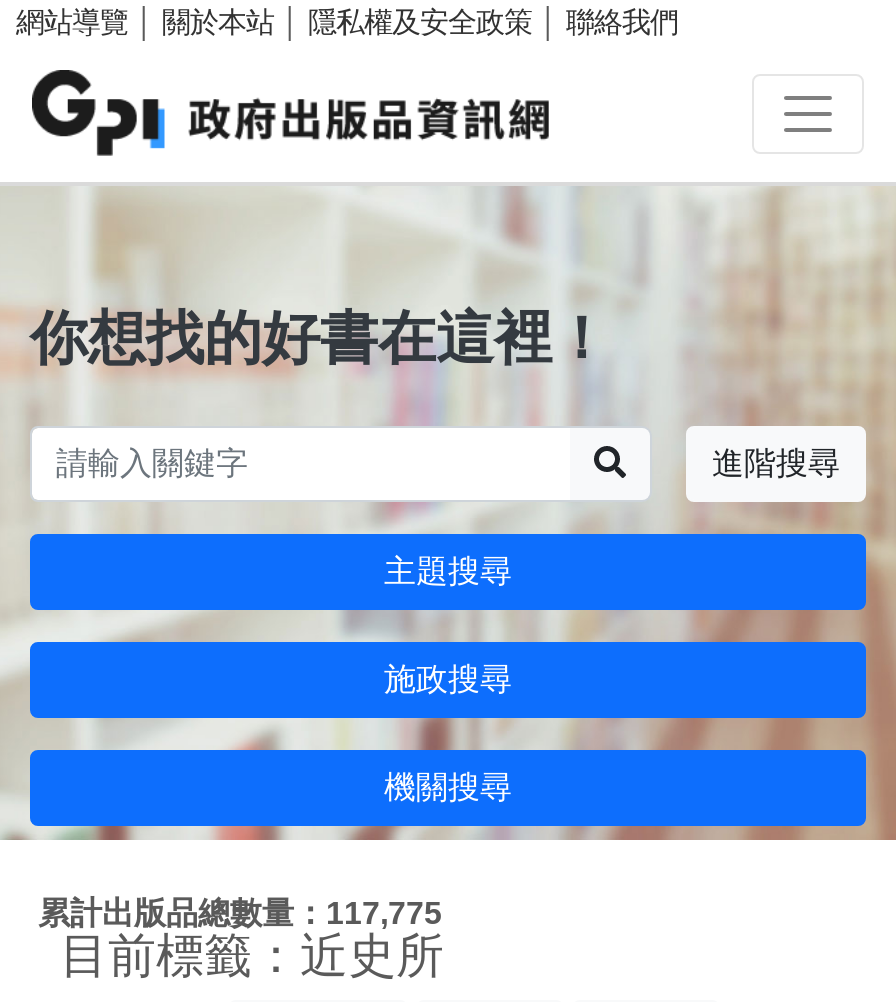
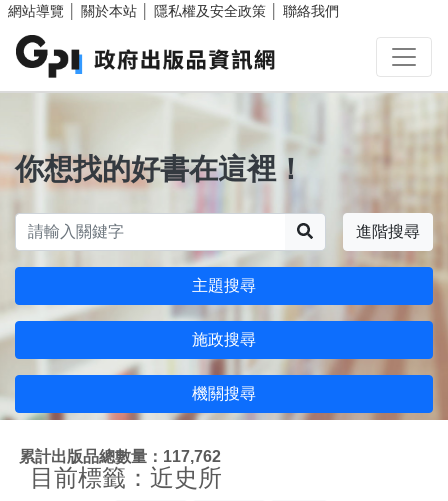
- 累計出版品總數量：117,775
+ 累計出版品總數量：117,762
